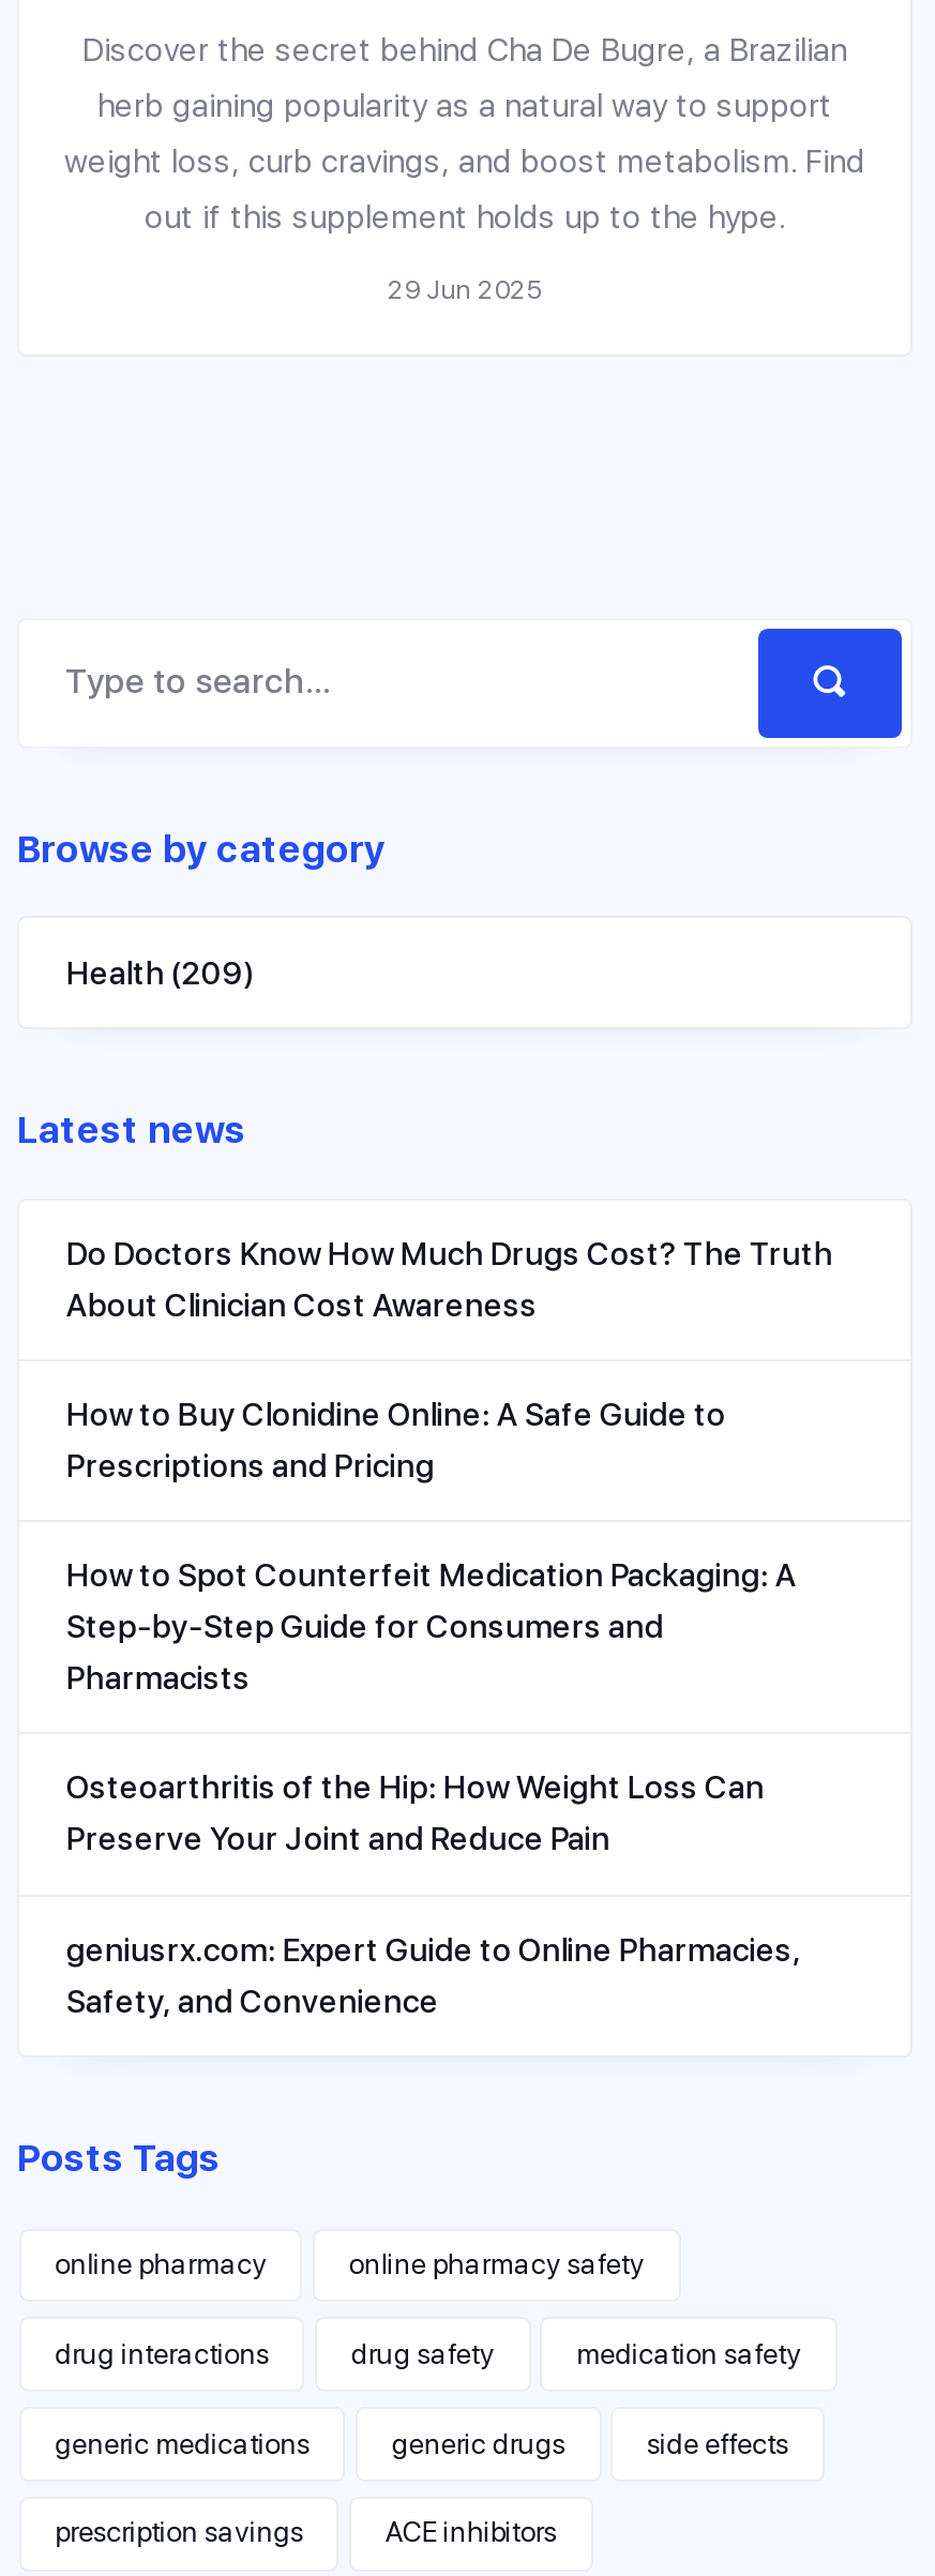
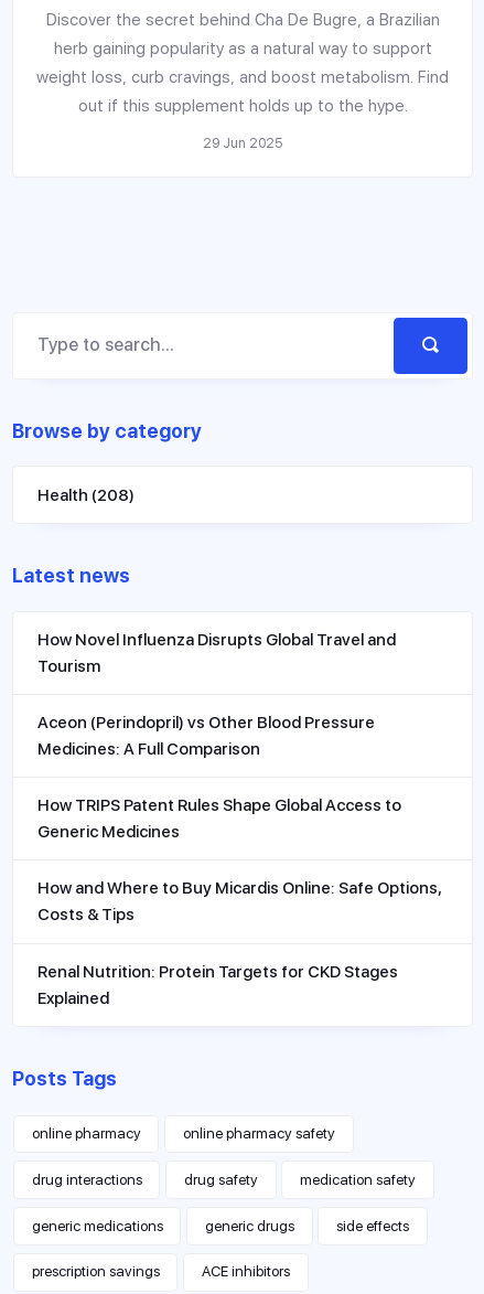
- Health (209)
+ Health (208)

- Do Doctors Know How Much Drugs Cost? The Truth
- About Clinician Cost Awareness
+ How Novel Influenza Disrupts Global Travel and
+ Tourism

- How to Buy Clonidine Online: A Safe Guide to
- Prescriptions and Pricing
+ Aceon (Perindopril) vs Other Blood Pressure
+ Medicines: A Full Comparison

- How to Spot Counterfeit Medication Packaging: A
- Step-by-Step Guide for Consumers and
- Pharmacists
+ How TRIPS Patent Rules Shape Global Access to
+ Generic Medicines

- Osteoarthritis of the Hip: How Weight Loss Can
- Preserve Your Joint and Reduce Pain
+ How and Where to Buy Micardis Online: Safe Options,
+ Costs & Tips

- geniusrx.com: Expert Guide to Online Pharmacies,
- Safety, and Convenience
+ Renal Nutrition: Protein Targets for CKD Stages
+ Explained
